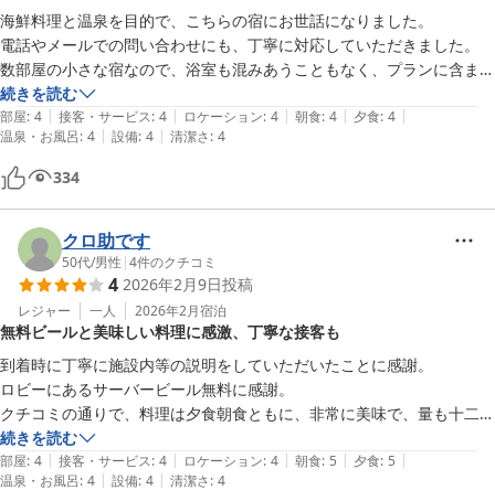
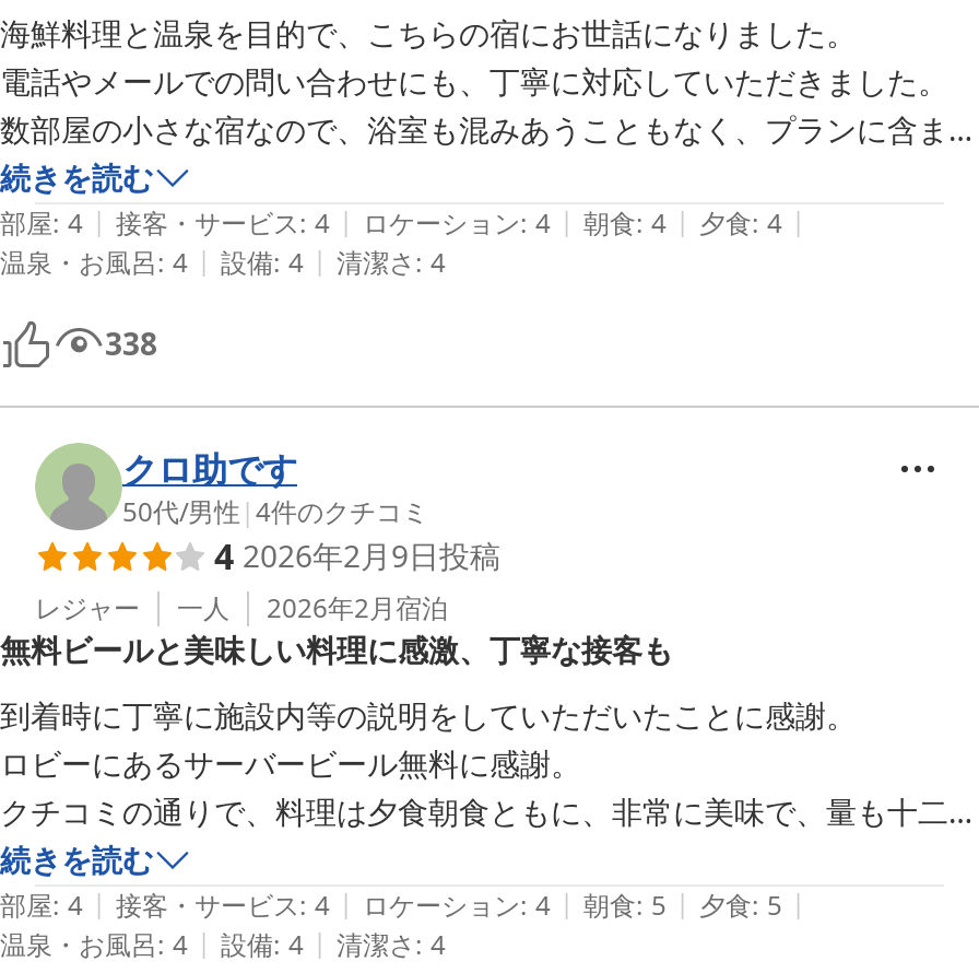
- 334
+ 338
